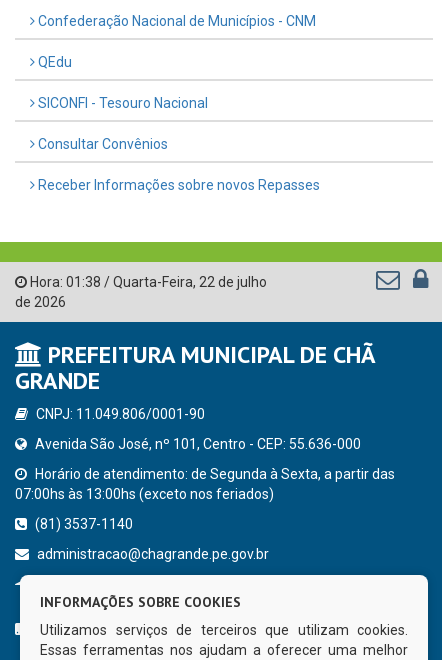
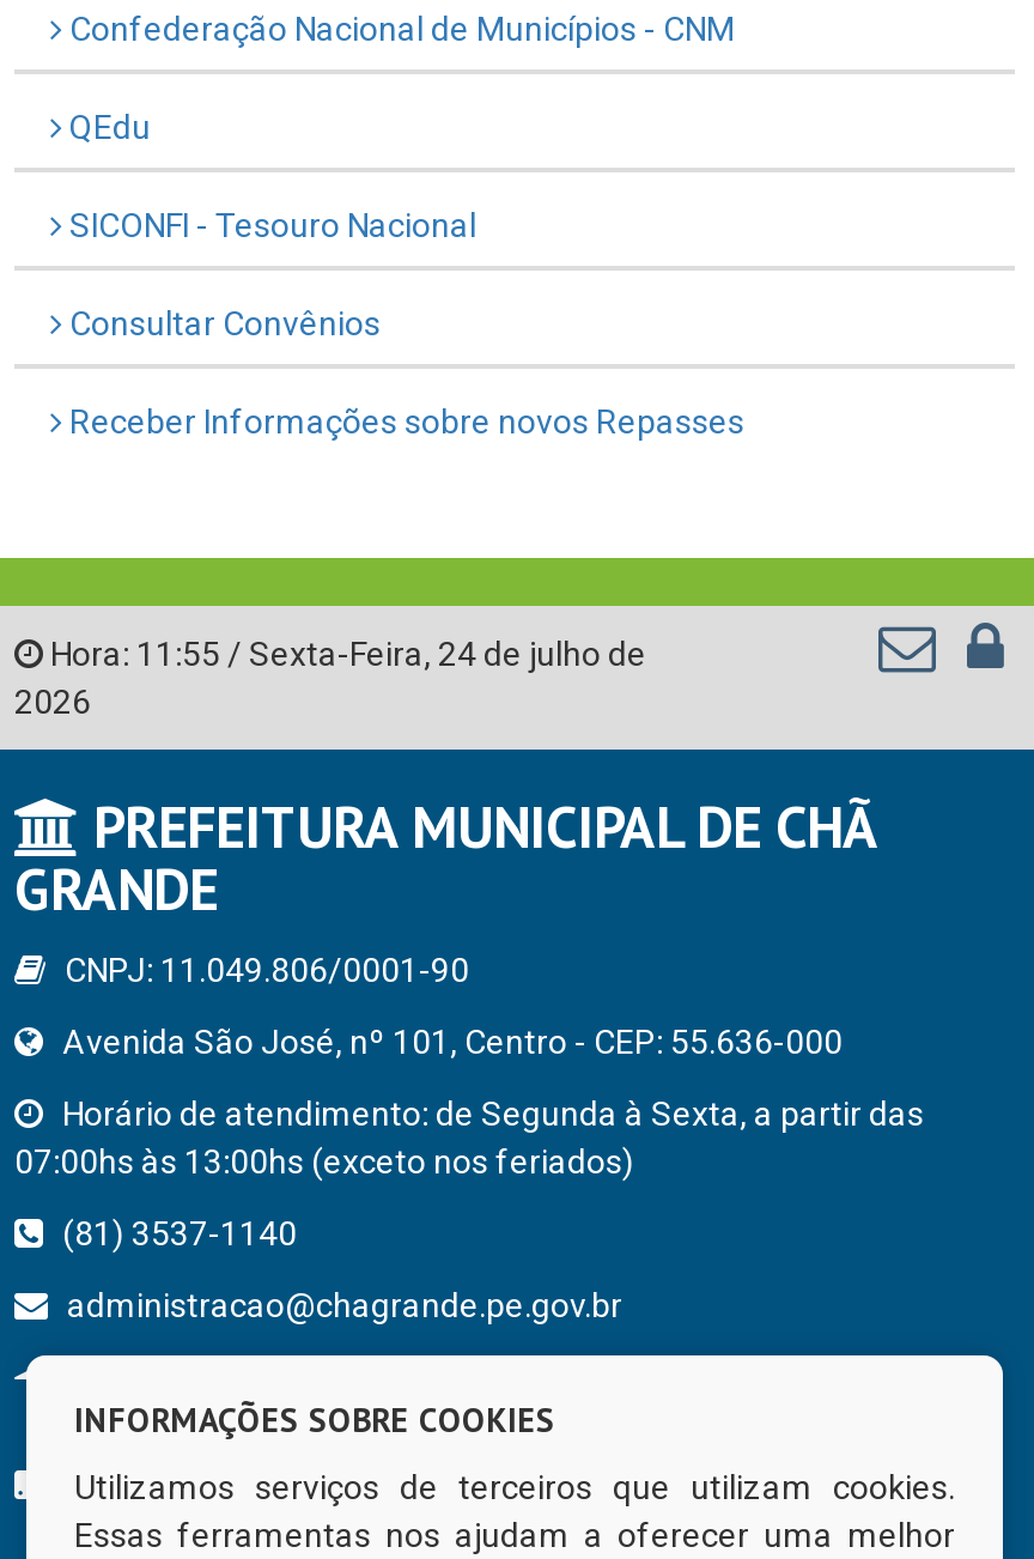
- Hora: 01:38 / Quarta-Feira, 22 de julho
- de 2026
+ Hora: 11:55 / Sexta-Feira, 24 de julho de
+ 2026
